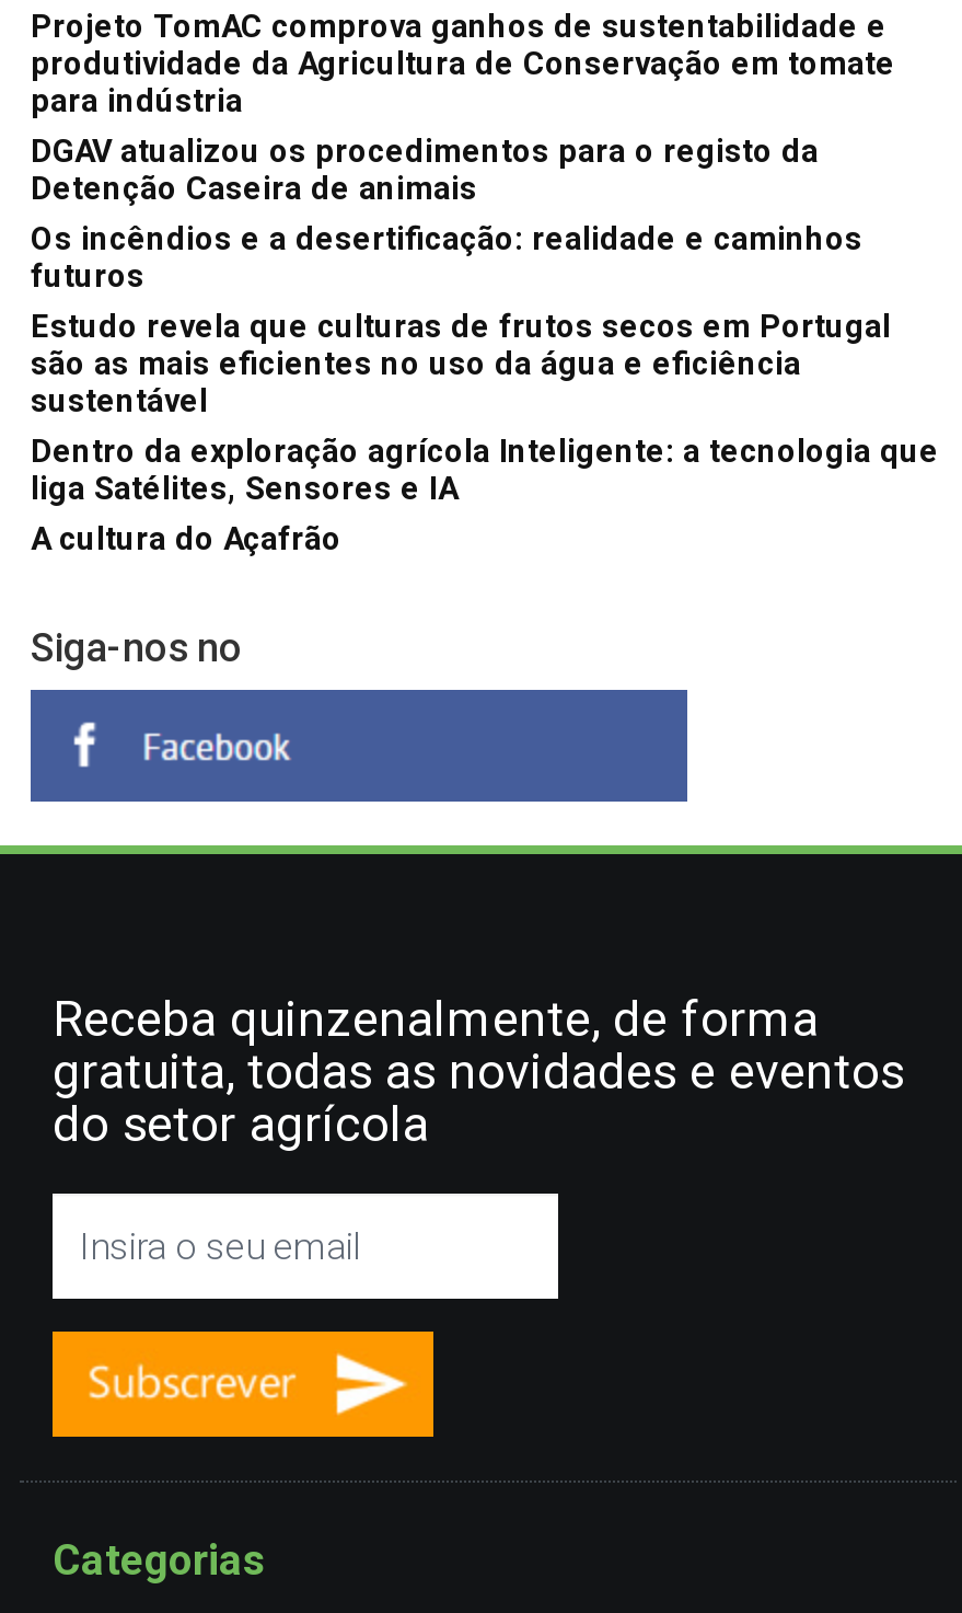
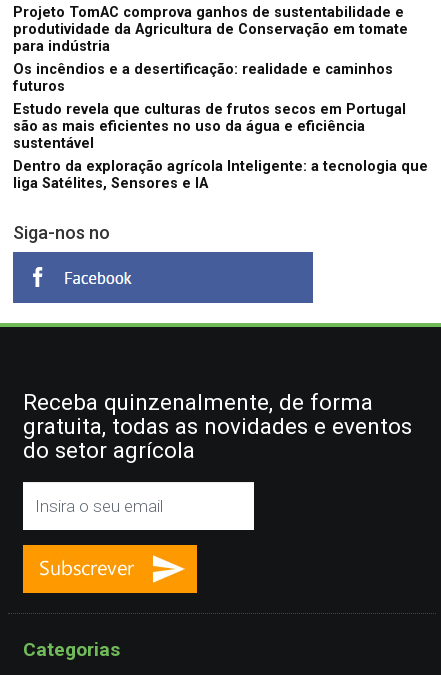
- DGAV atualizou os procedimentos para o registo da
- Detenção Caseira de animais

- A cultura do Açafrão
